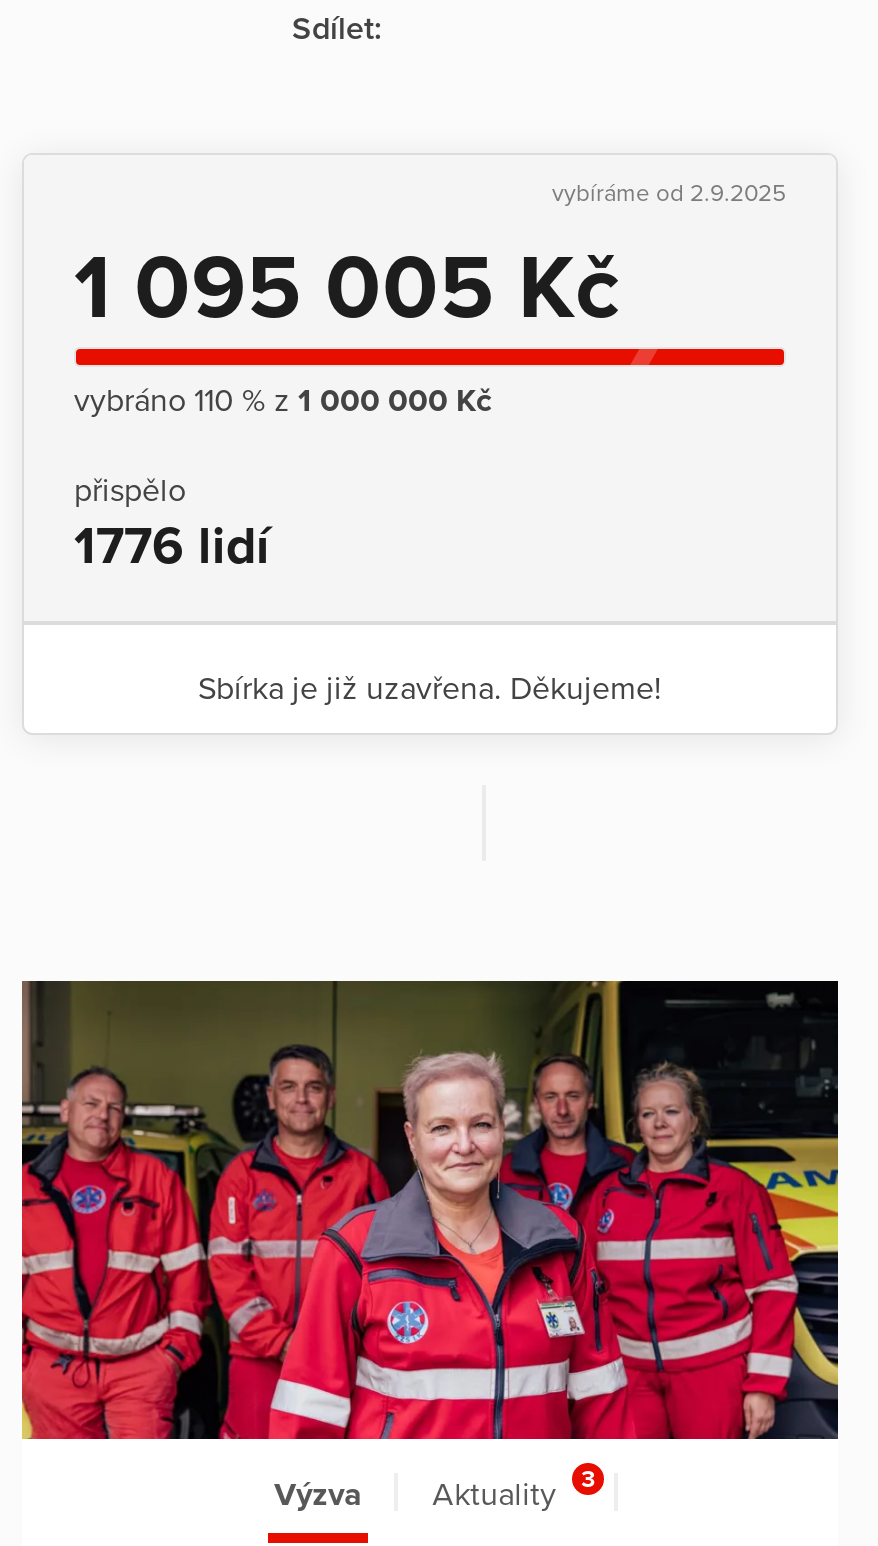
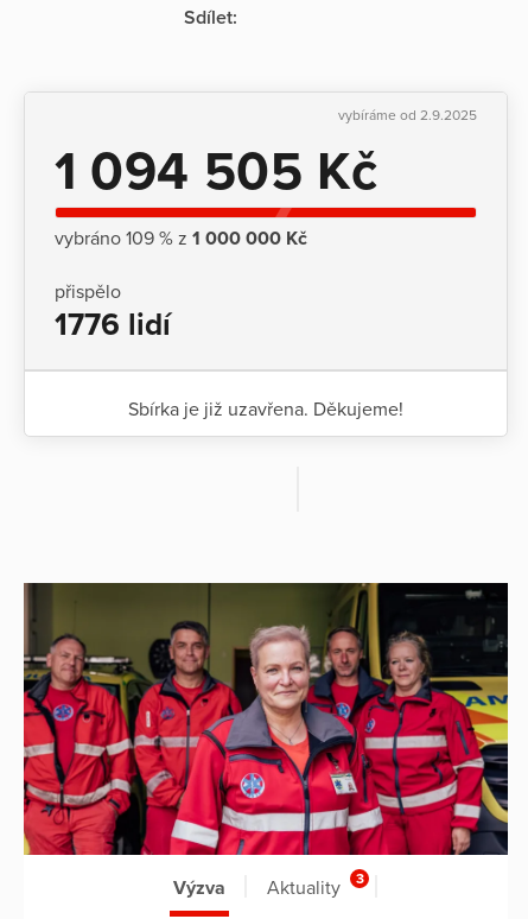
- 1 095 005 Kč
+ 1 094 505 Kč

- vybráno 110 % z 1 000 000 Kč
+ vybráno 109 % z 1 000 000 Kč
